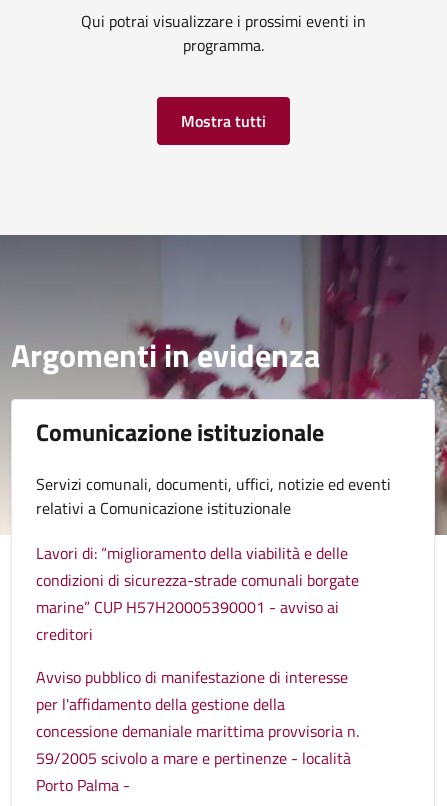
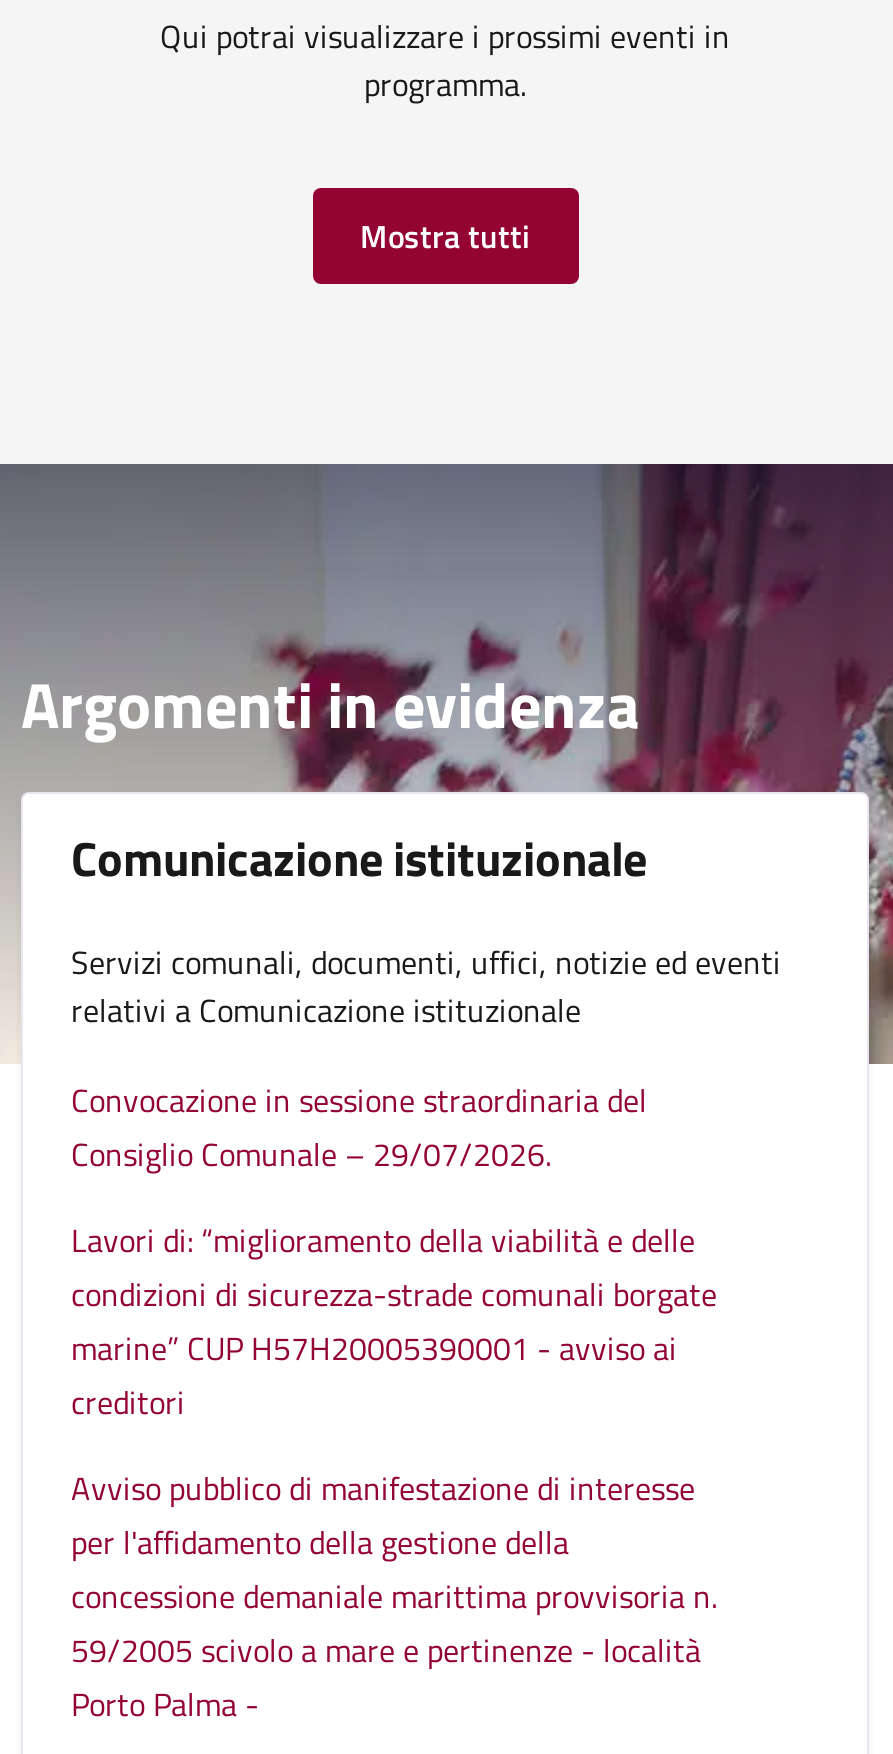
+ Convocazione in sessione straordinaria del
+ Consiglio Comunale – 29/07/2026.
